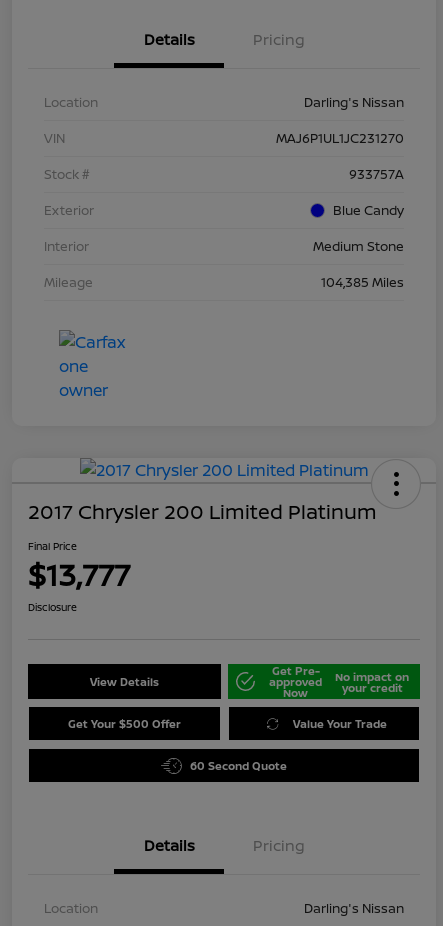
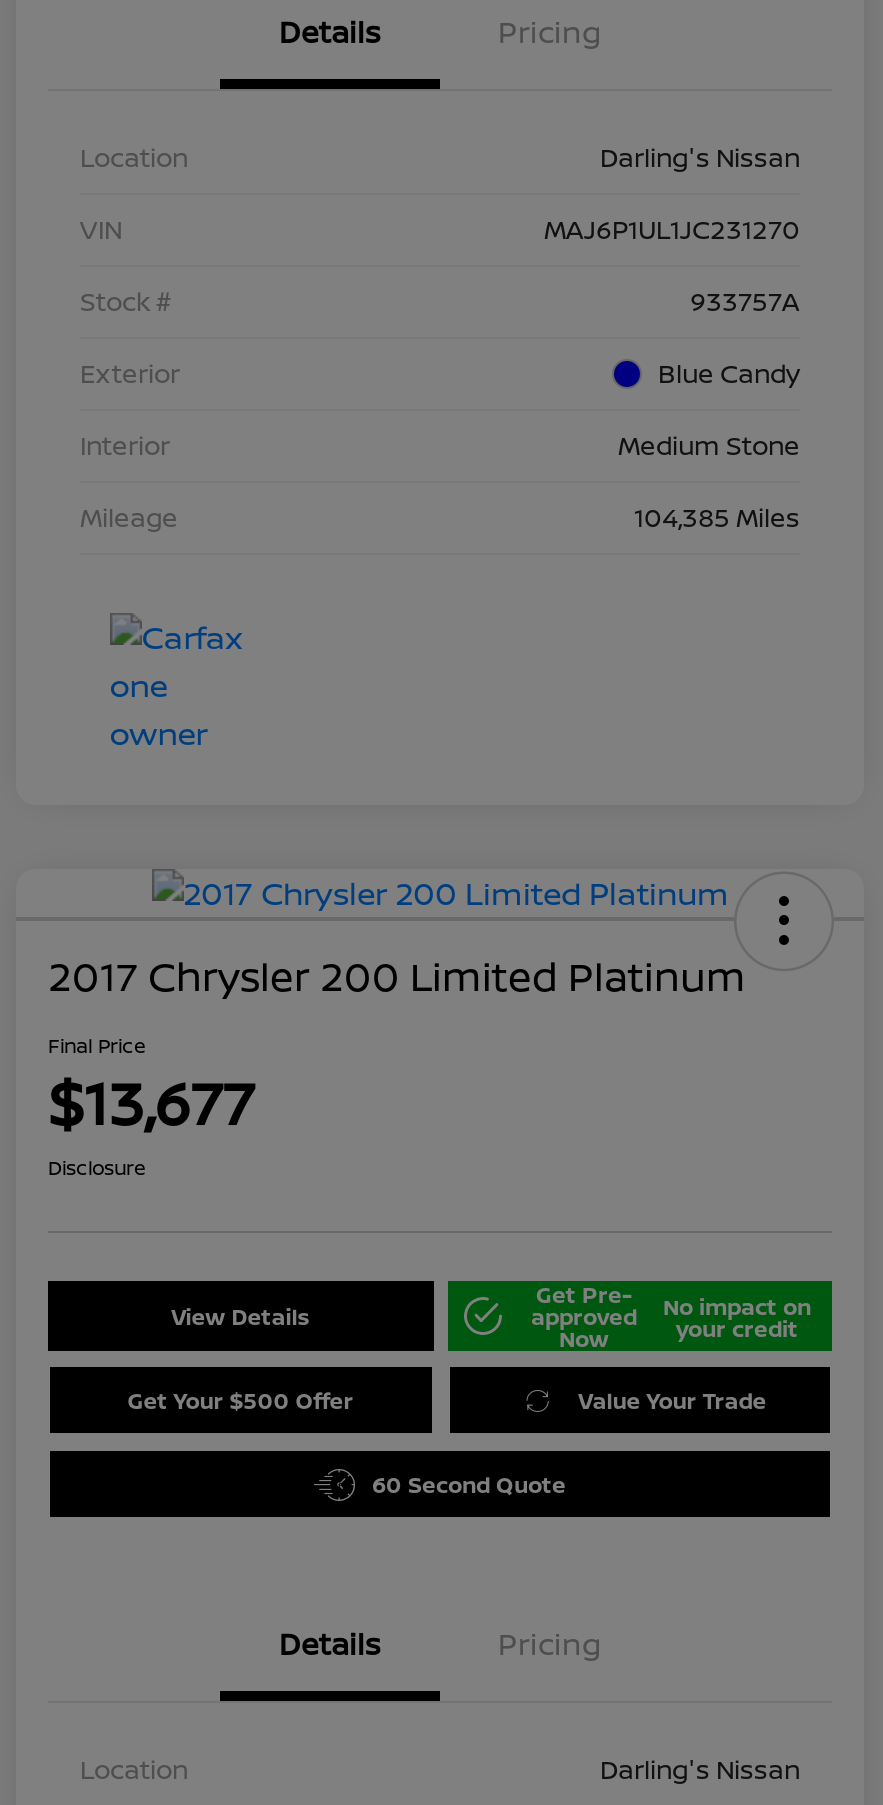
- $13,777
+ $13,677
